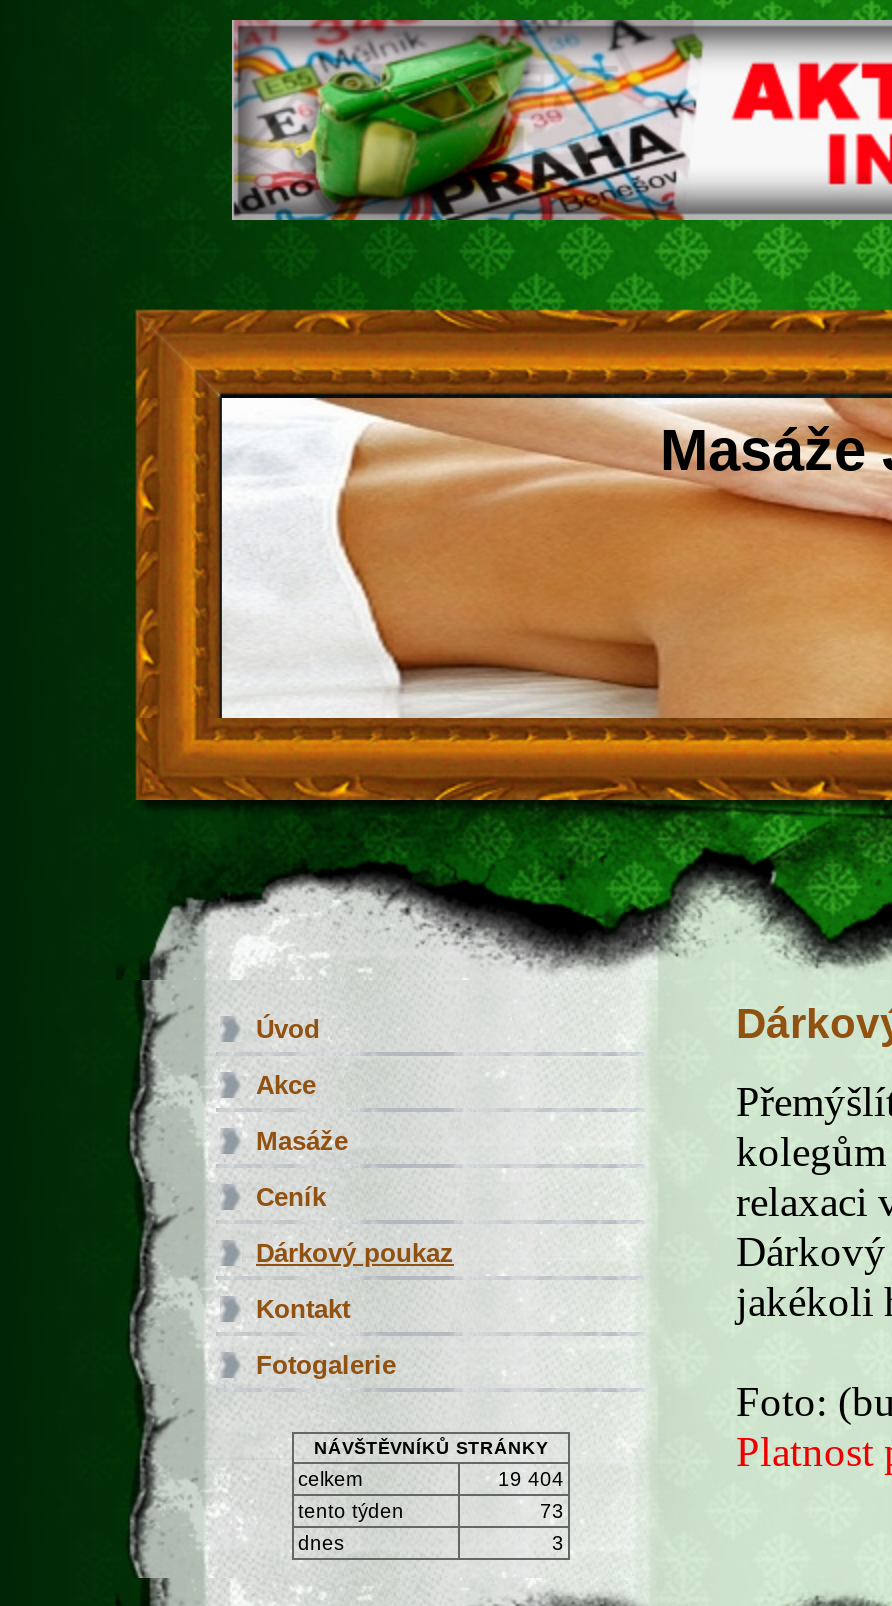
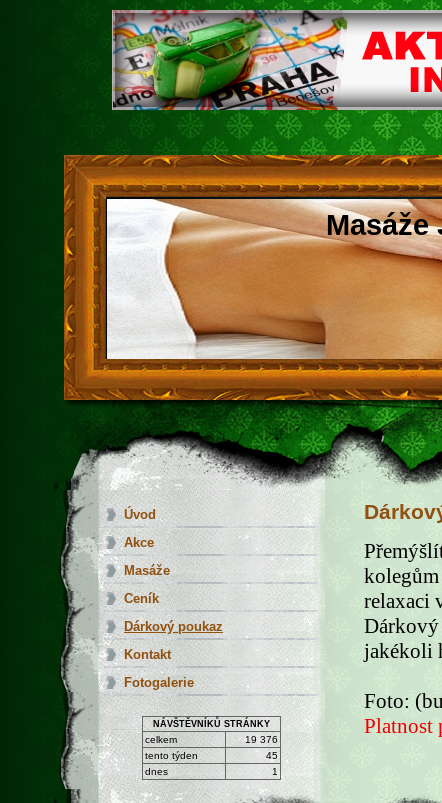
- 19 404
+ 19 376

- 73
+ 45

- 3
+ 1
